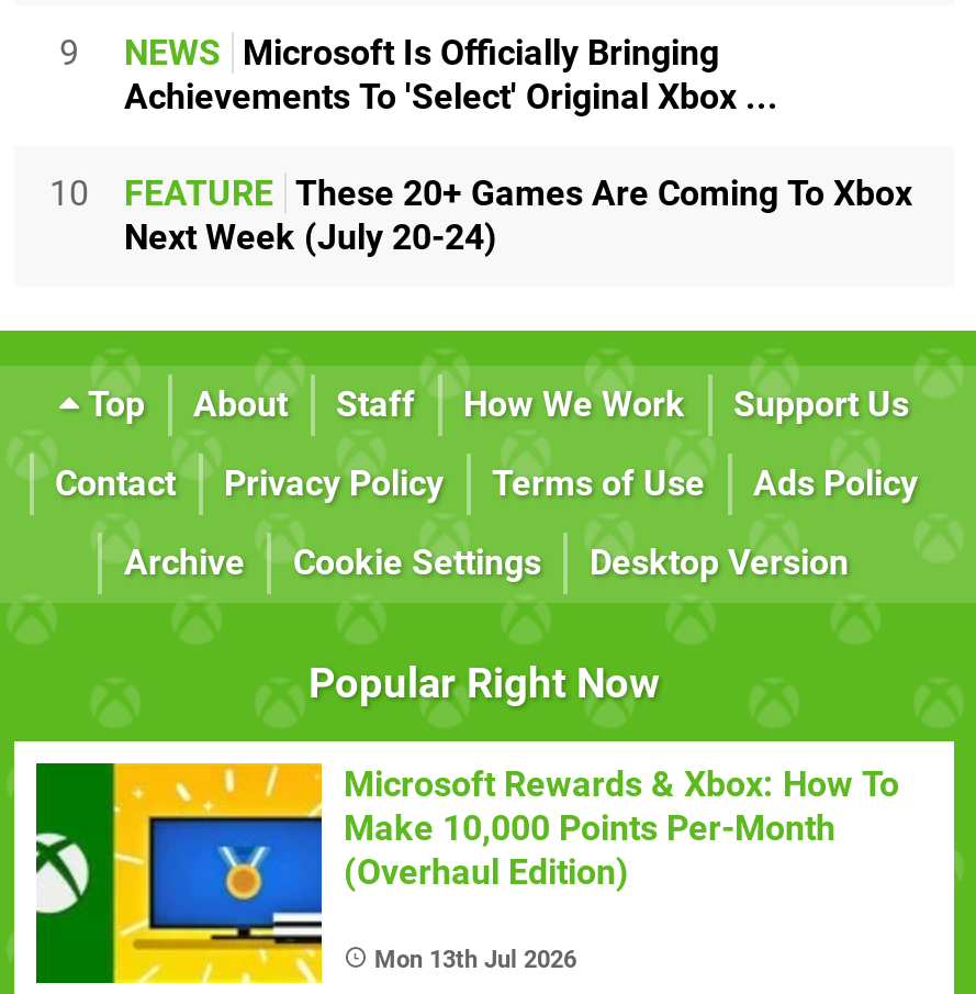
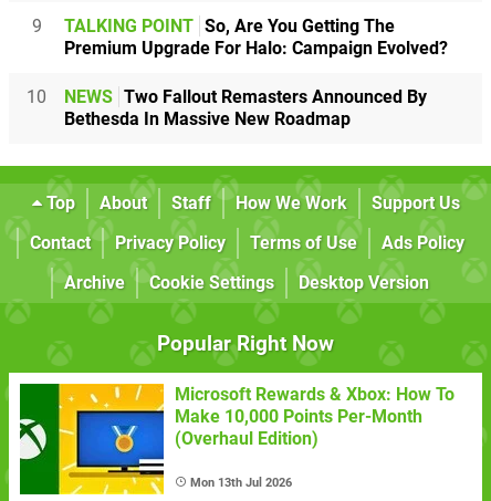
- NEWS Microsoft Is Officially Bringing
- Achievements To 'Select' Original Xbox ...
+ TALKING POINT So, Are You Getting The
+ Premium Upgrade For Halo: Campaign Evolved?

- FEATURE These 20+ Games Are Coming To Xbox
- Next Week (July 20-24)
+ NEWS Two Fallout Remasters Announced By
+ Bethesda In Massive New Roadmap
